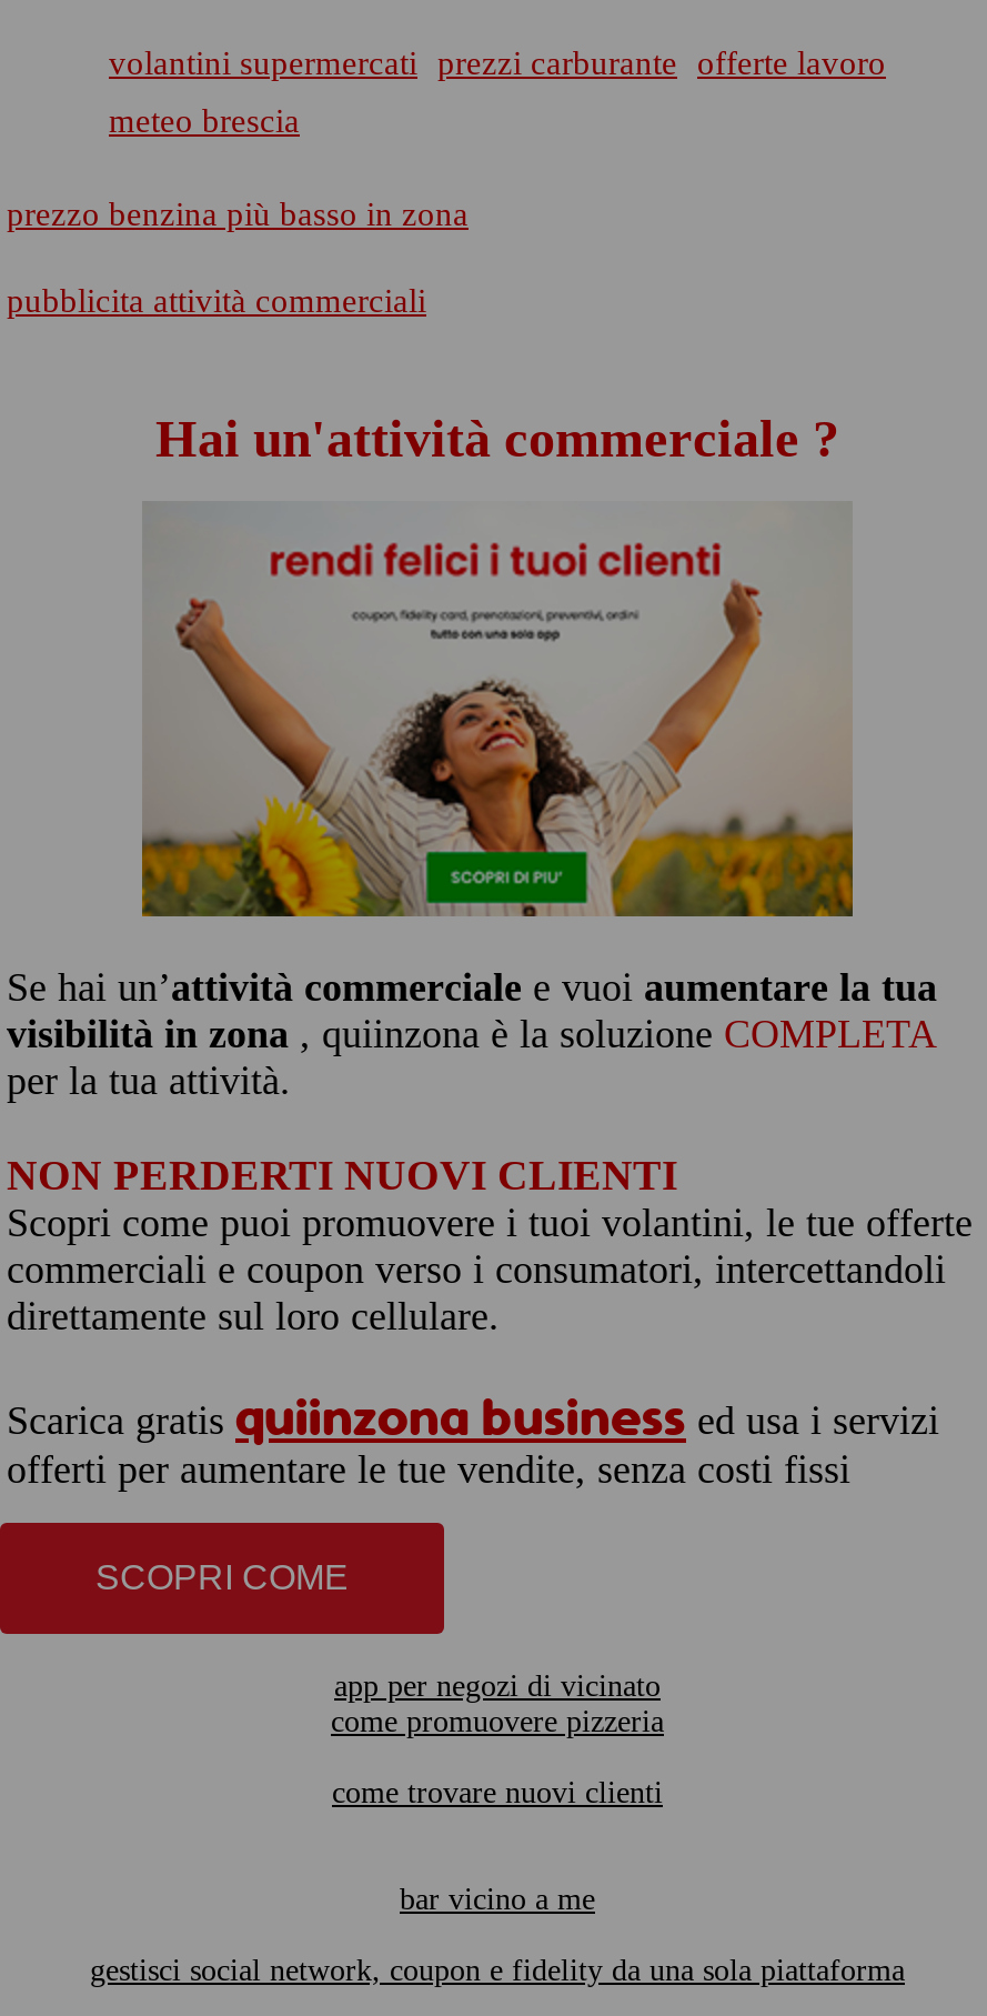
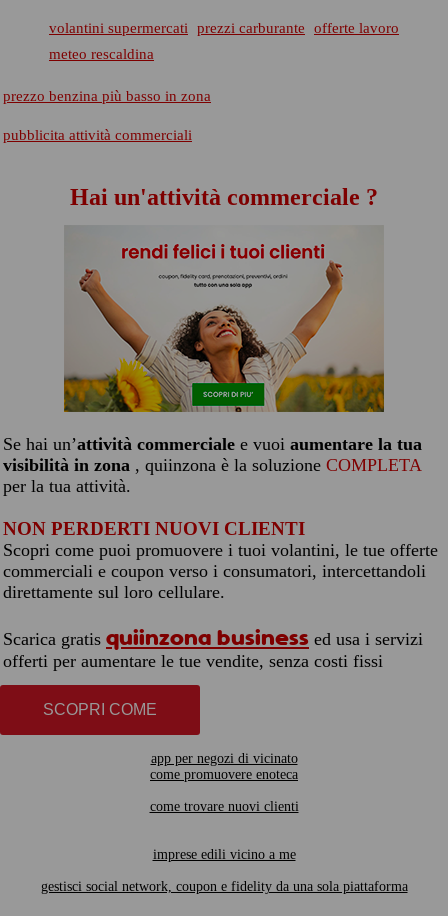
- meteo brescia
+ meteo rescaldina

- come promuovere pizzeria
+ come promuovere enoteca

- bar vicino a me
+ imprese edili vicino a me
